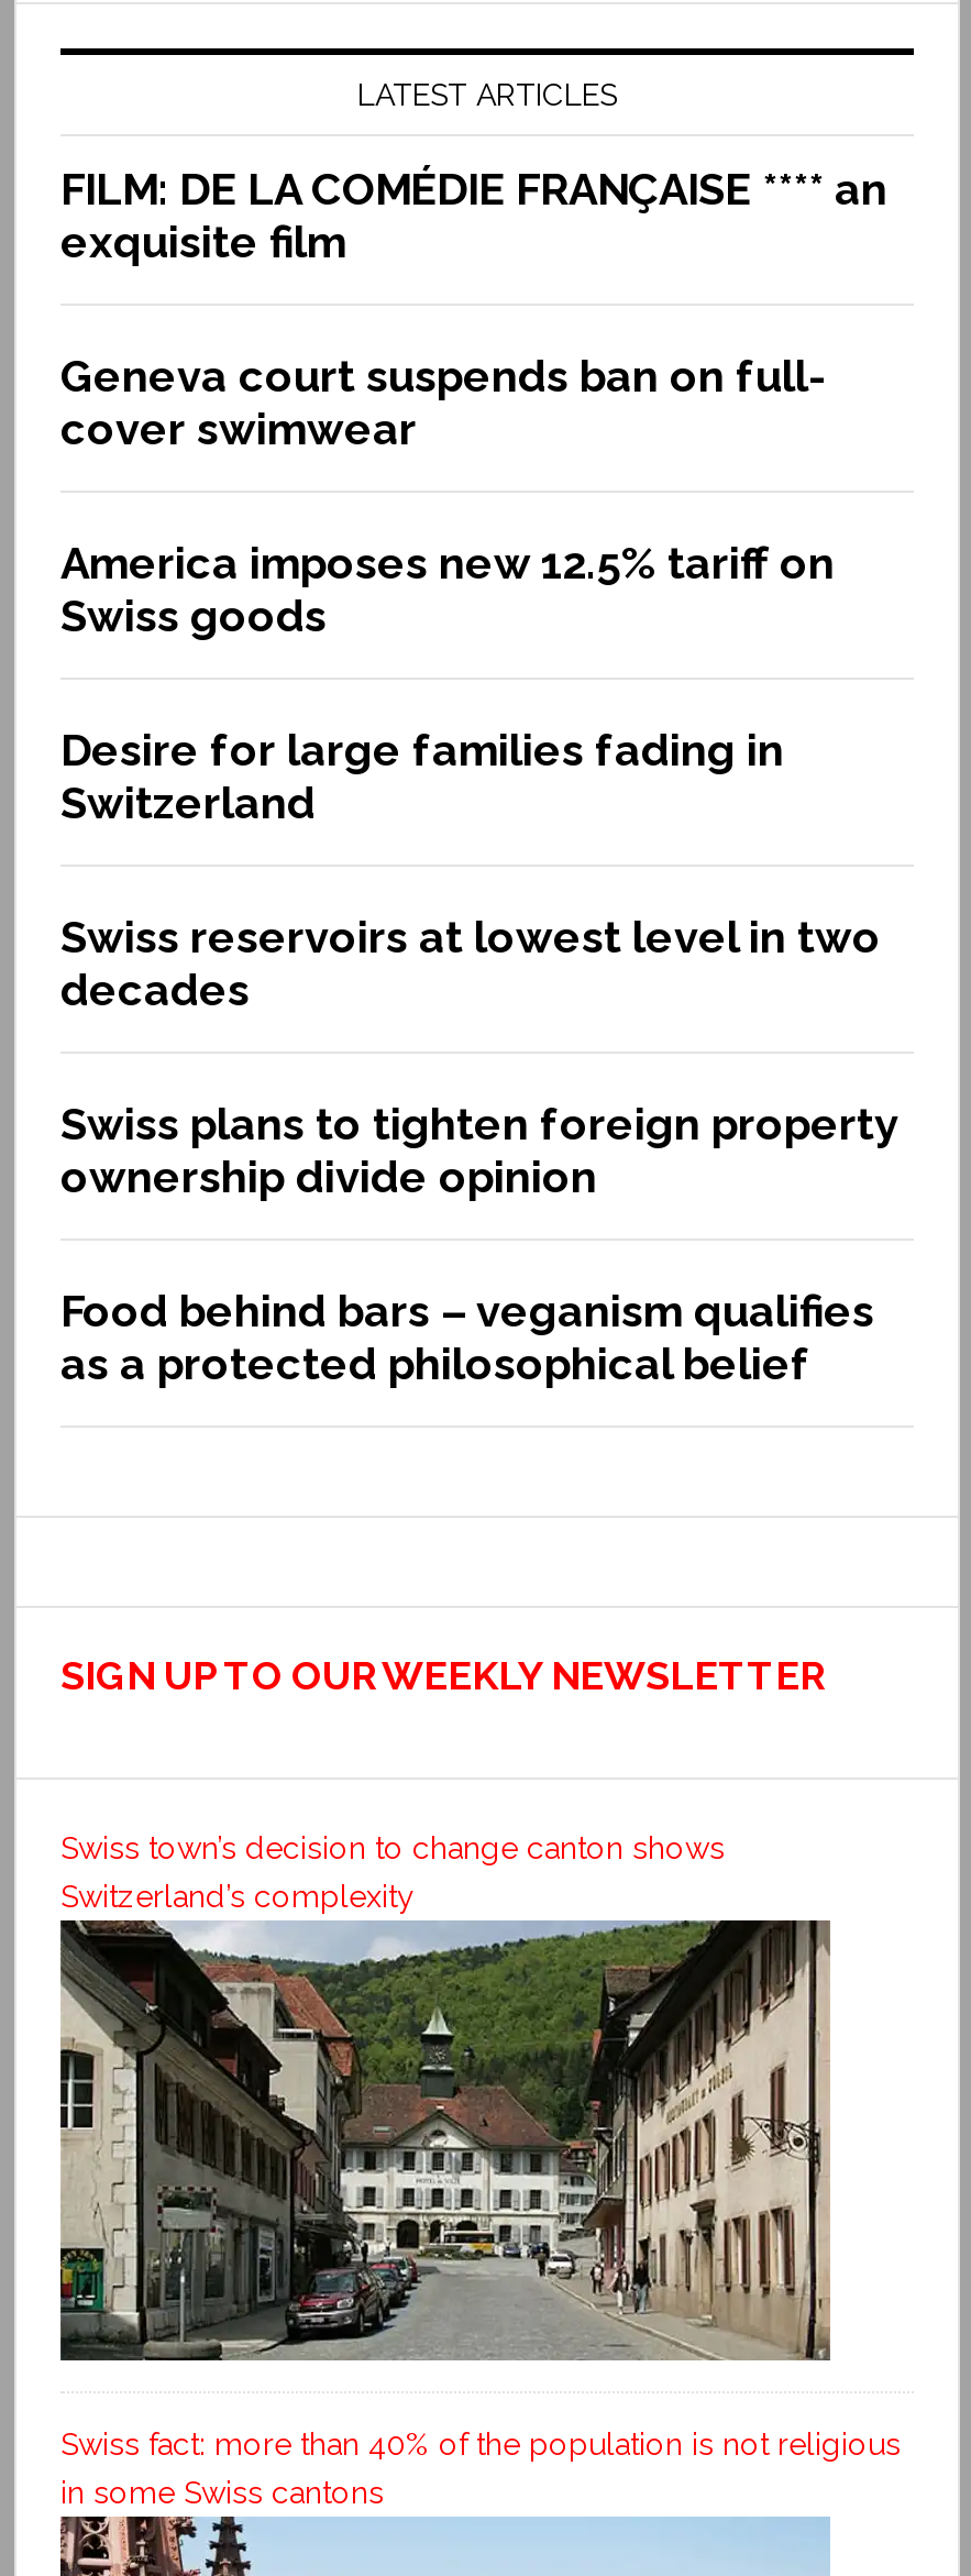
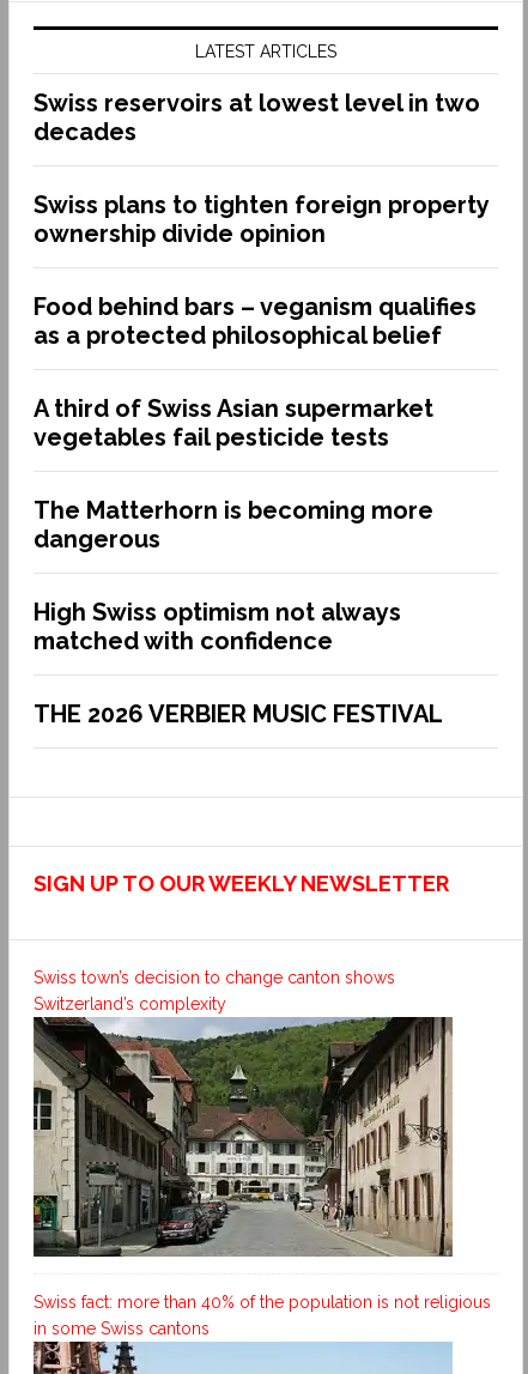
- FILM: DE LA COMÉDIE FRANÇAISE **** an
- exquisite film
- Geneva court suspends ban on full-
- cover swimwear
- America imposes new 12.5% tariff on
- Swiss goods
- Desire for large families fading in
- Switzerland

moved up: Swiss reservoirs at lowest level in two | decades | Swiss plans to tighten foreign property | ownership divide opinion | Food behind bars – veganism qualifies | as a protected philosophical belief

+ A third of Swiss Asian supermarket
+ vegetables fail pesticide tests
+ The Matterhorn is becoming more
+ dangerous
+ High Swiss optimism not always
+ matched with confidence
+ THE 2026 VERBIER MUSIC FESTIVAL
